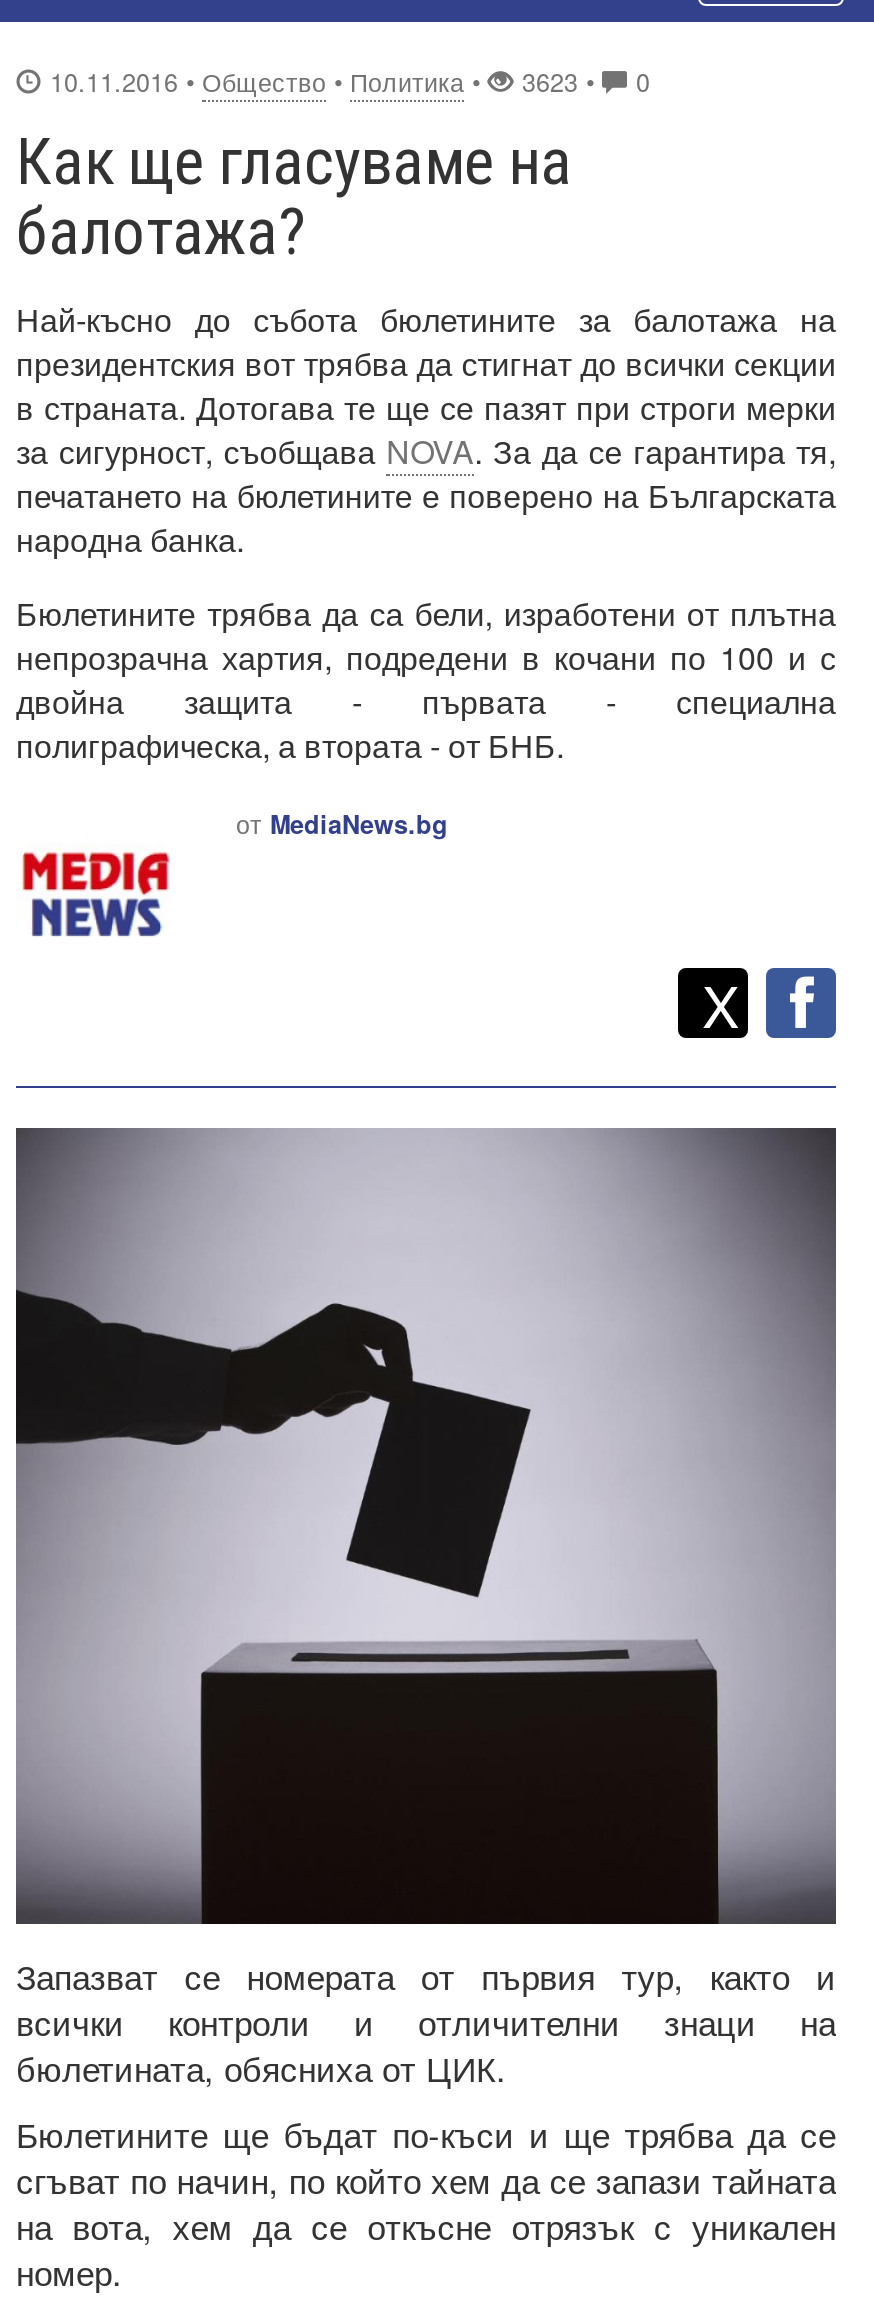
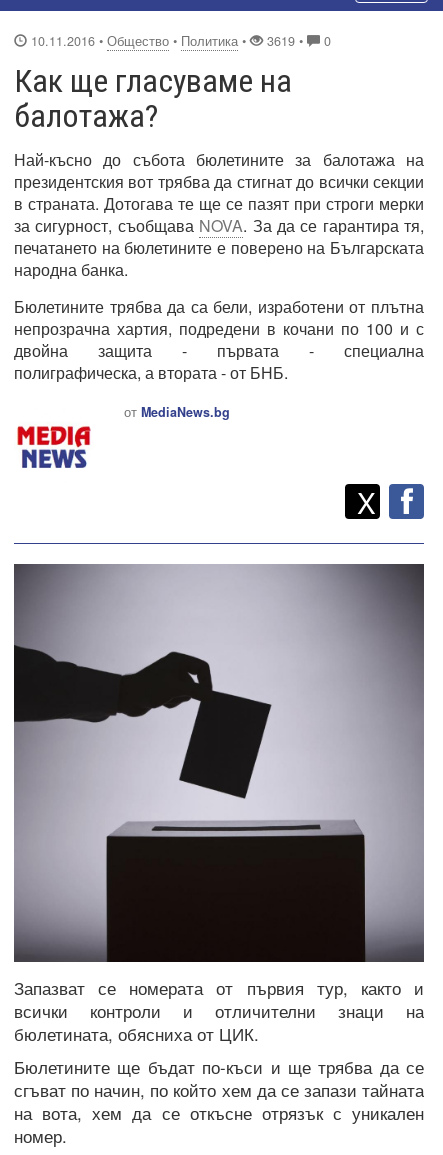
- 10.11.2016 • Общество • Политика • 3623 • 0
+ 10.11.2016 • Общество • Политика • 3619 • 0
